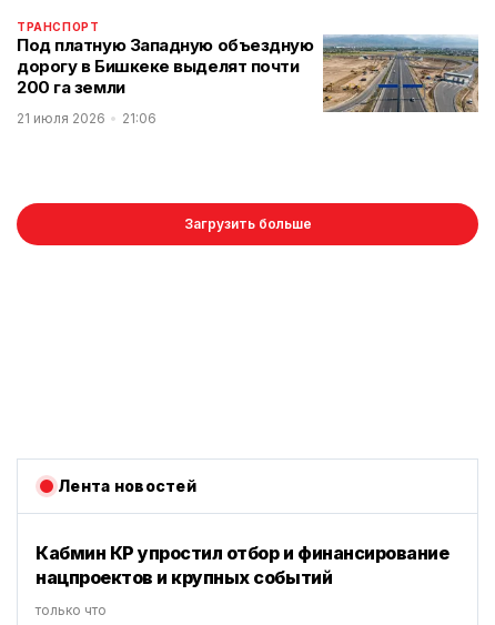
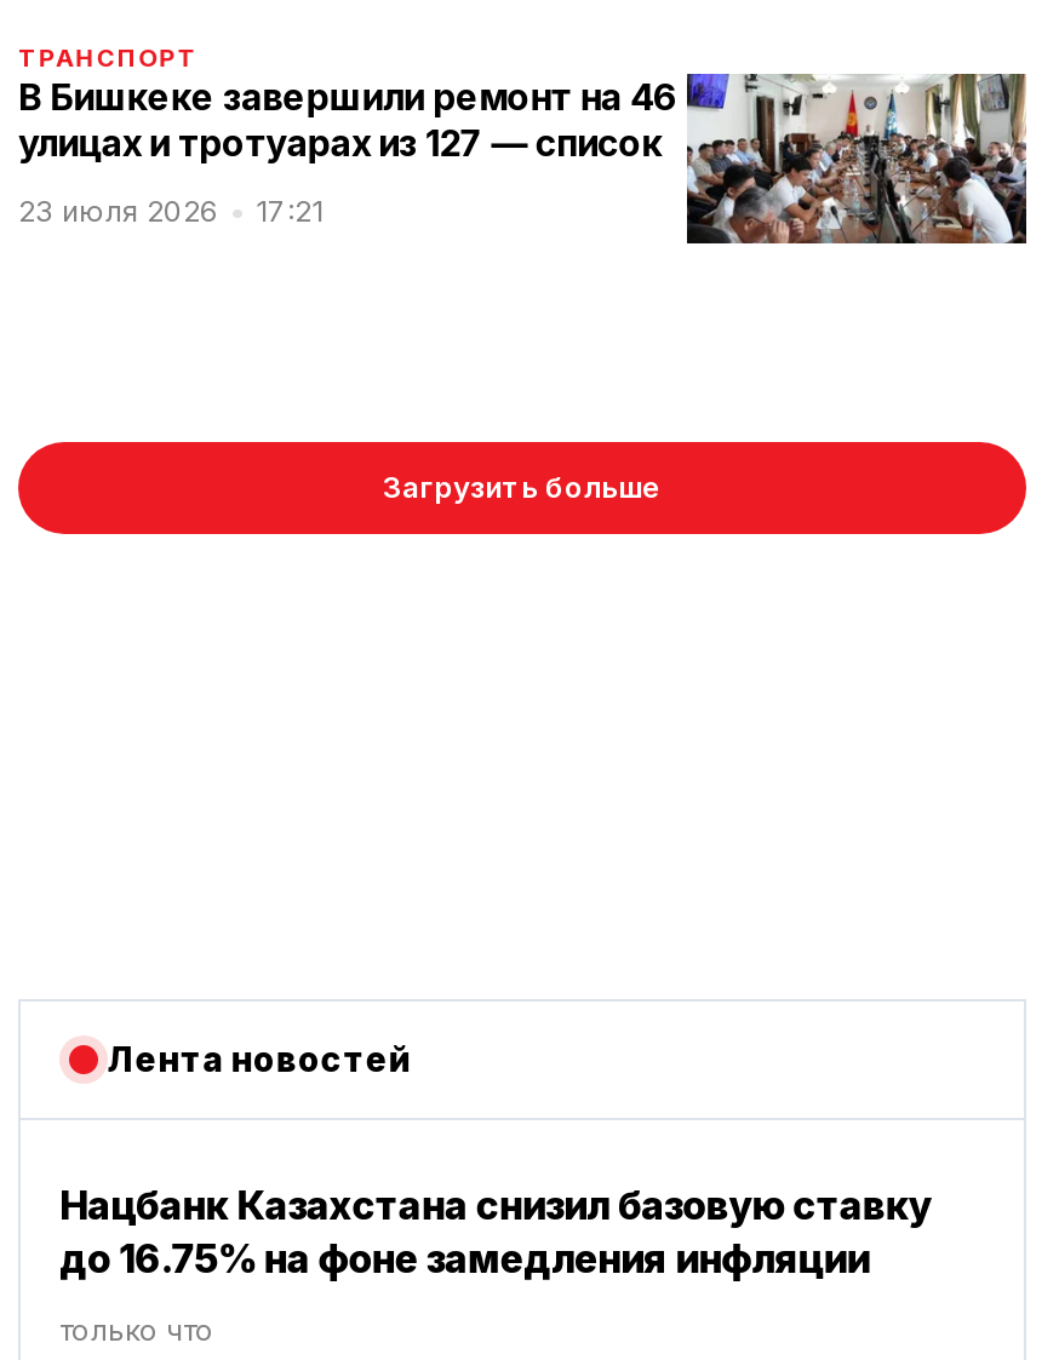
- [image]
- Под платную Западную объездную
- дорогу в Бишкеке выделят почти
- 200 га земли
+ [image]
+ В Бишкеке завершили ремонт на 46
+ улицах и тротуарах из 127 — список

- 21 июля 2026
- 21:06
+ 23 июля 2026
+ 17:21

- Кабмин КР упростил отбор и финансирование
- нацпроектов и крупных событий
+ Нацбанк Казахстана снизил базовую ставку
+ до 16.75% на фоне замедления инфляции
